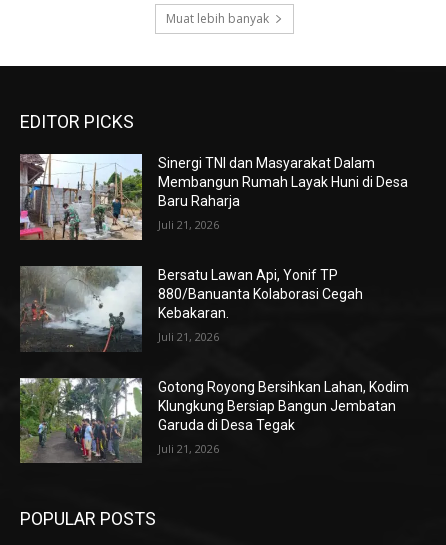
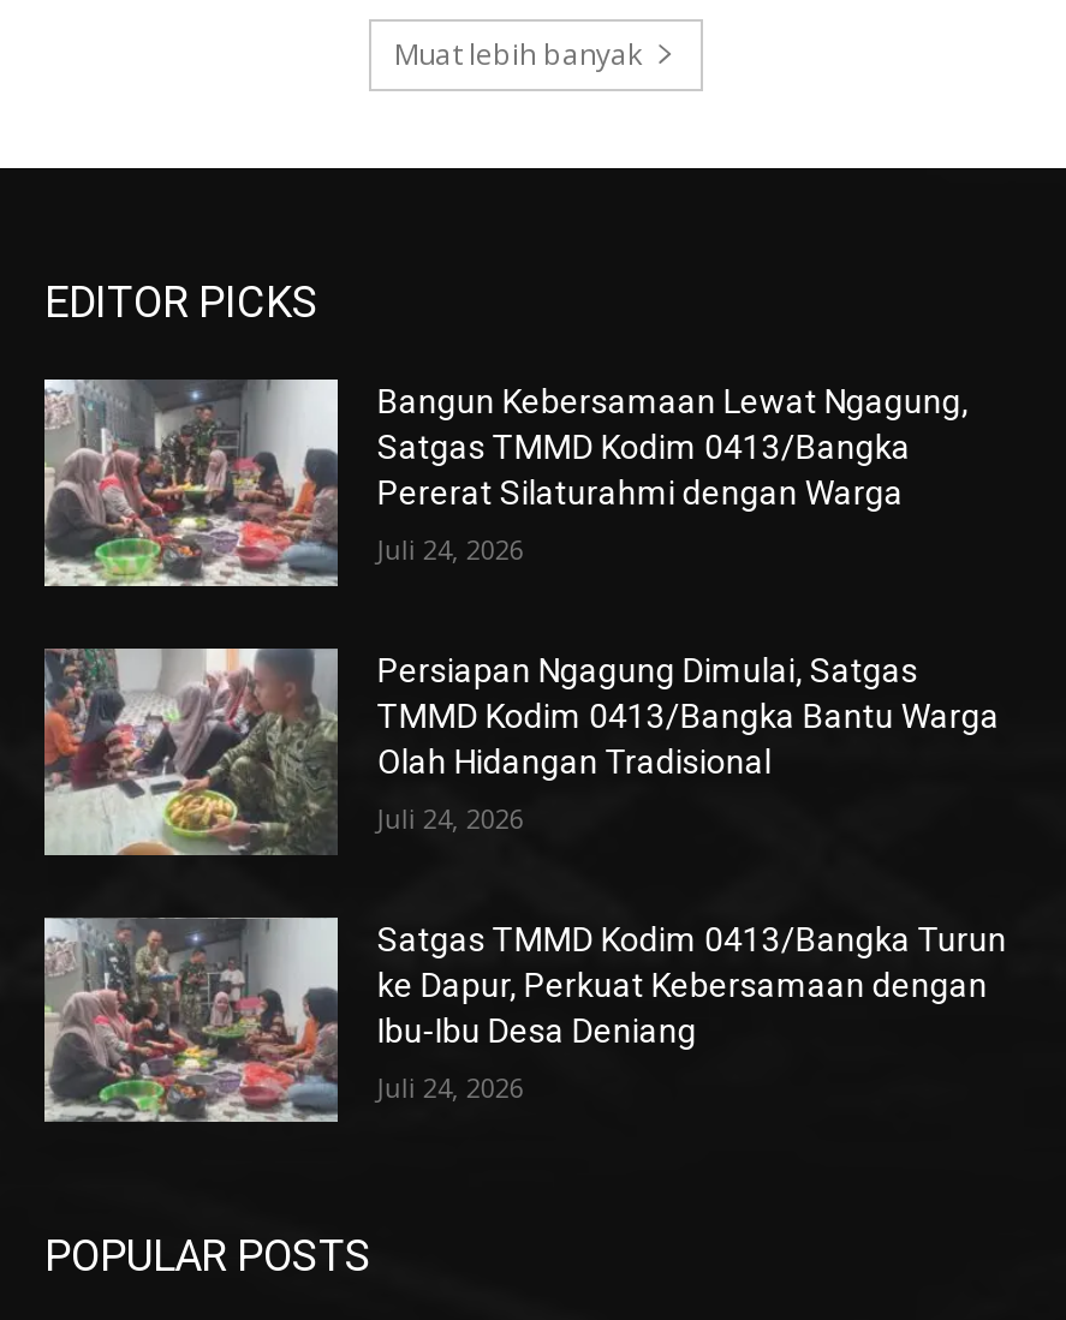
- [image]
- Sinergi TNI dan Masyarakat Dalam
- Membangun Rumah Layak Huni di Desa
- Baru Raharja
+ [image]
+ Bangun Kebersamaan Lewat Ngagung,
+ Satgas TMMD Kodim 0413/Bangka
+ Pererat Silaturahmi dengan Warga

- Juli 21, 2026
+ Juli 24, 2026

- [image]
- Bersatu Lawan Api, Yonif TP
- 880/Banuanta Kolaborasi Cegah
- Kebakaran.
+ [image]
+ Persiapan Ngagung Dimulai, Satgas
+ TMMD Kodim 0413/Bangka Bantu Warga
+ Olah Hidangan Tradisional

- Juli 21, 2026
+ Juli 24, 2026

- [image]
- Gotong Royong Bersihkan Lahan, Kodim
- Klungkung Bersiap Bangun Jembatan
- Garuda di Desa Tegak
+ [image]
+ Satgas TMMD Kodim 0413/Bangka Turun
+ ke Dapur, Perkuat Kebersamaan dengan
+ Ibu-Ibu Desa Deniang

- Juli 21, 2026
+ Juli 24, 2026
